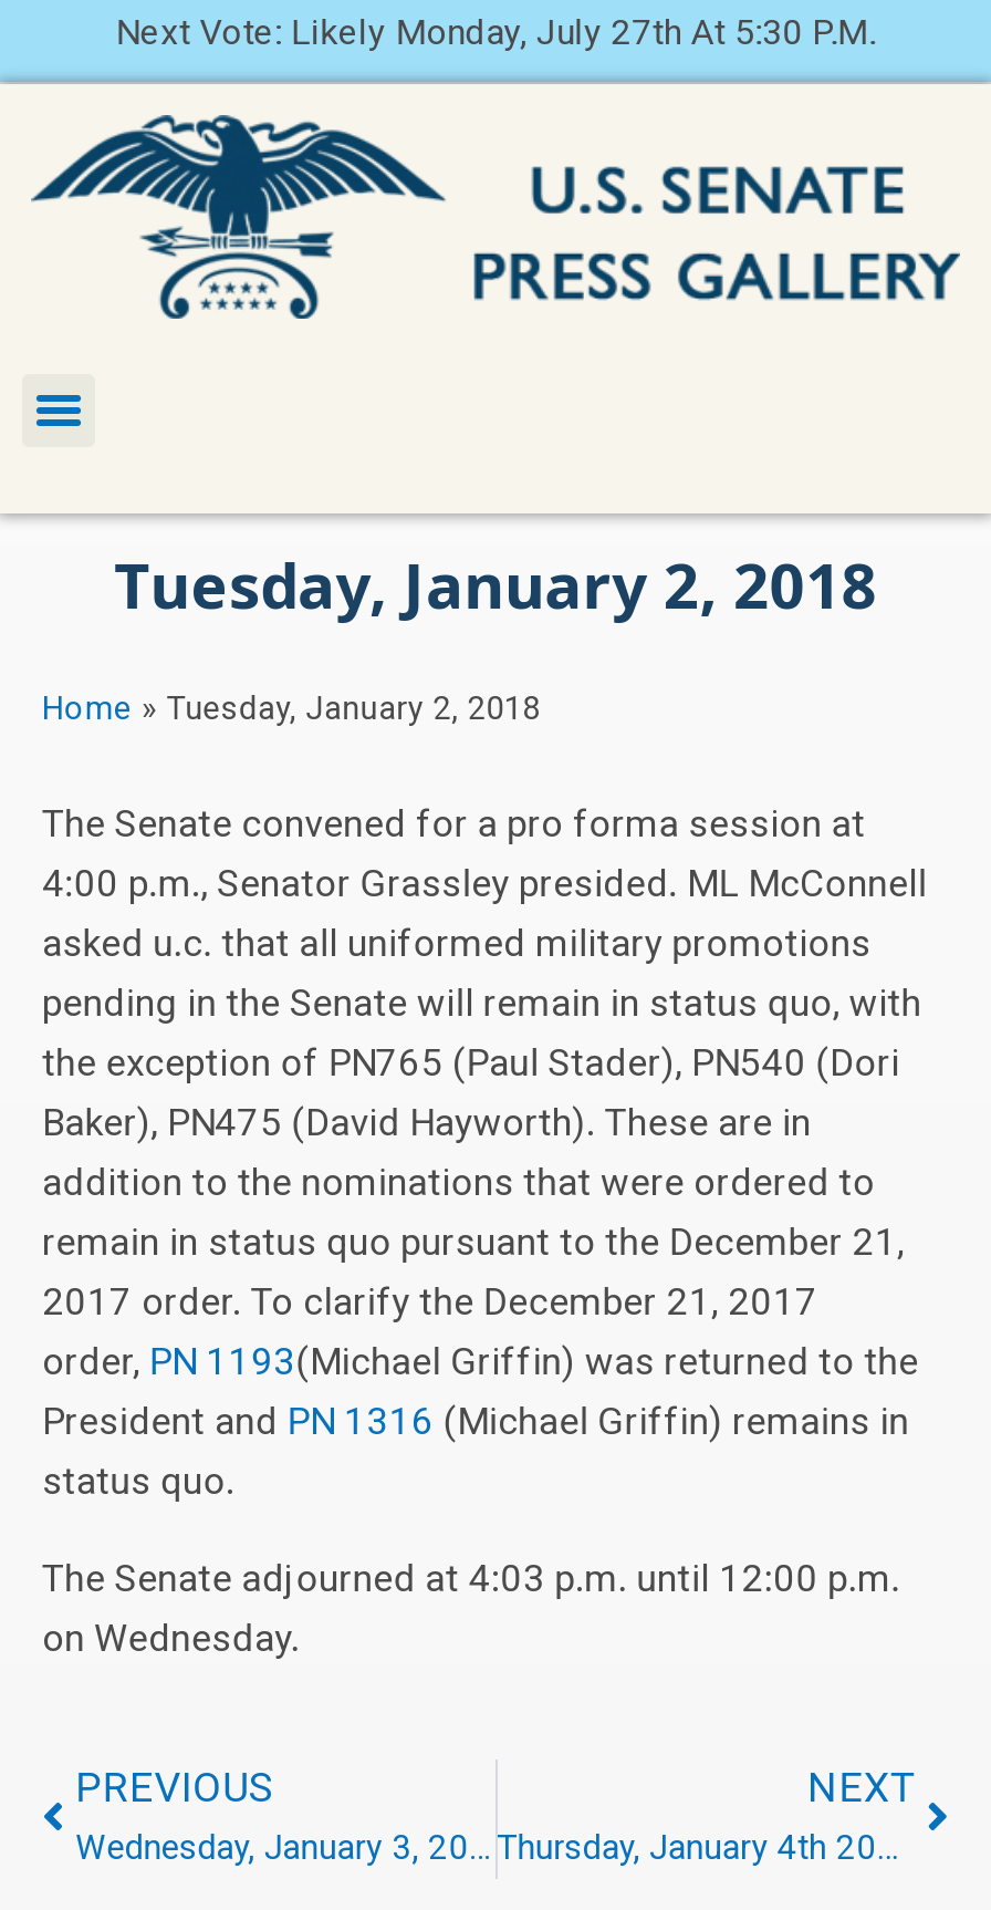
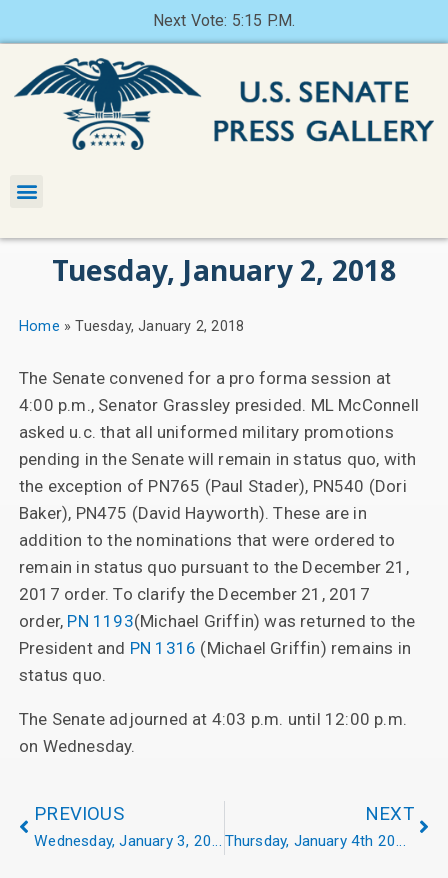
- Next Vote: Likely Monday, July 27th At 5:30 P.M.
+ Next Vote: 5:15 P.M.
